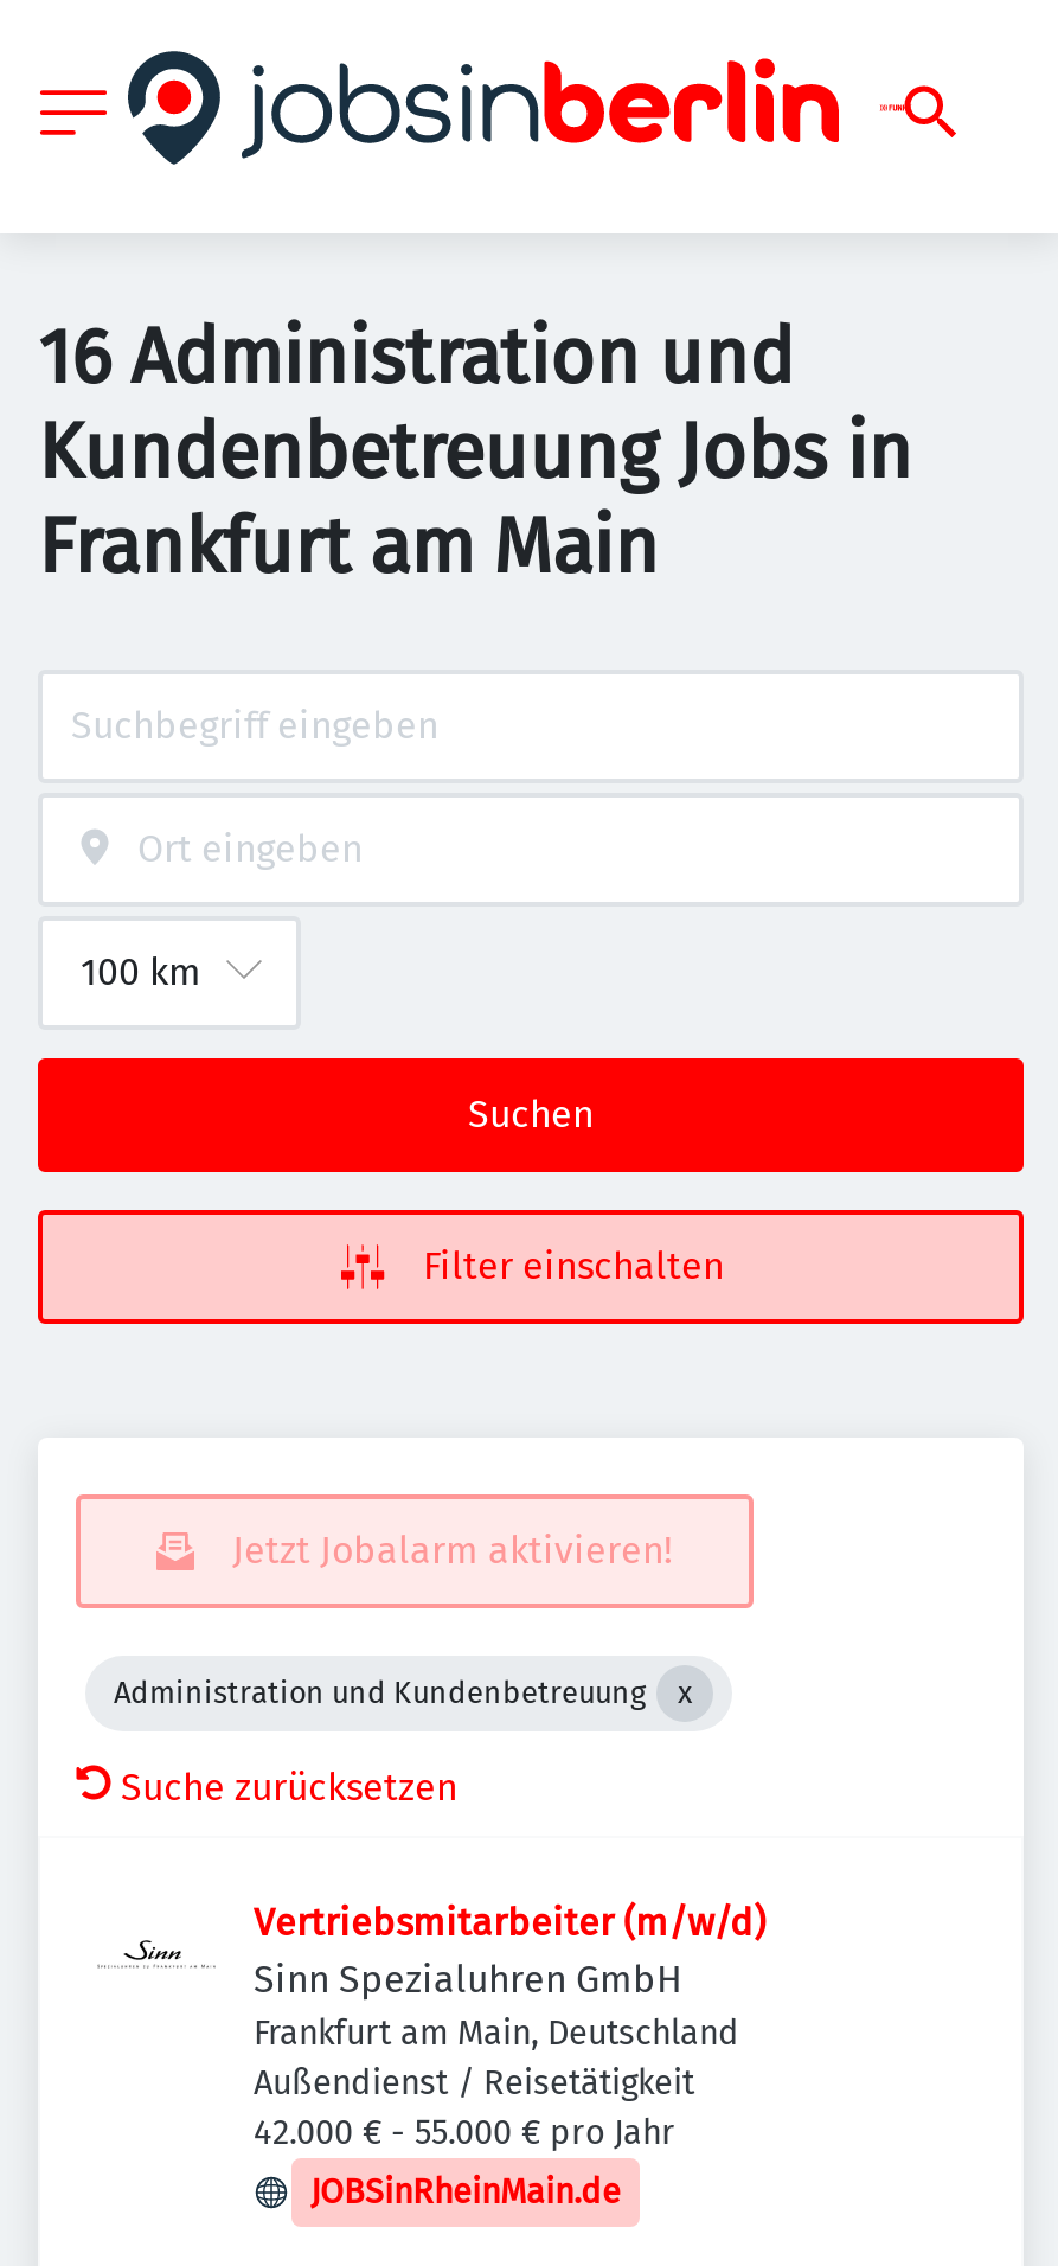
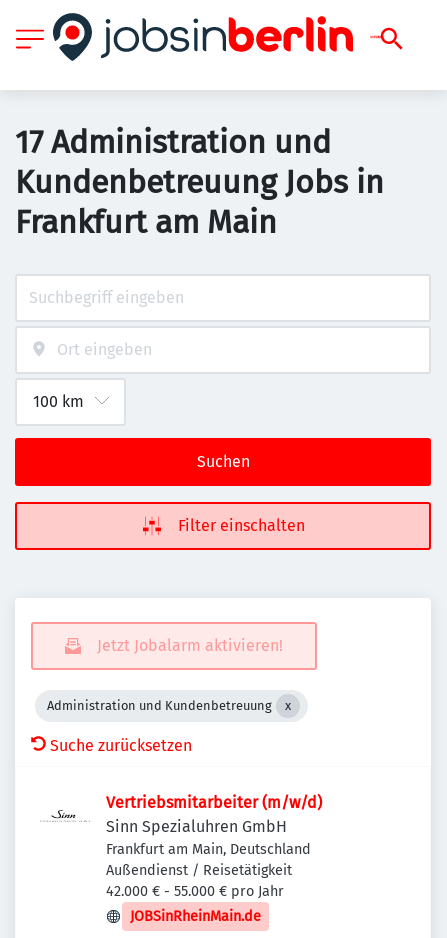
- 16 Administration und
+ 17 Administration und
